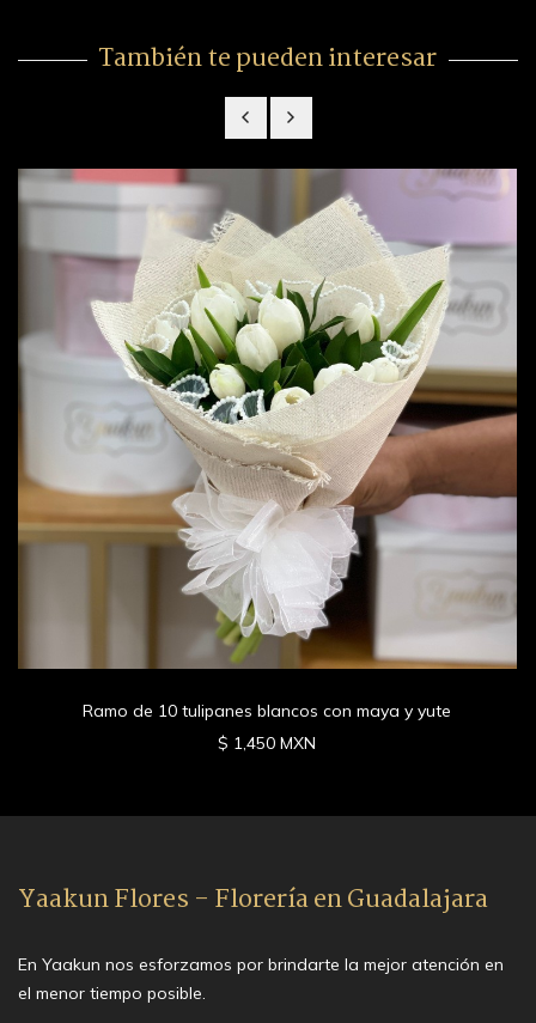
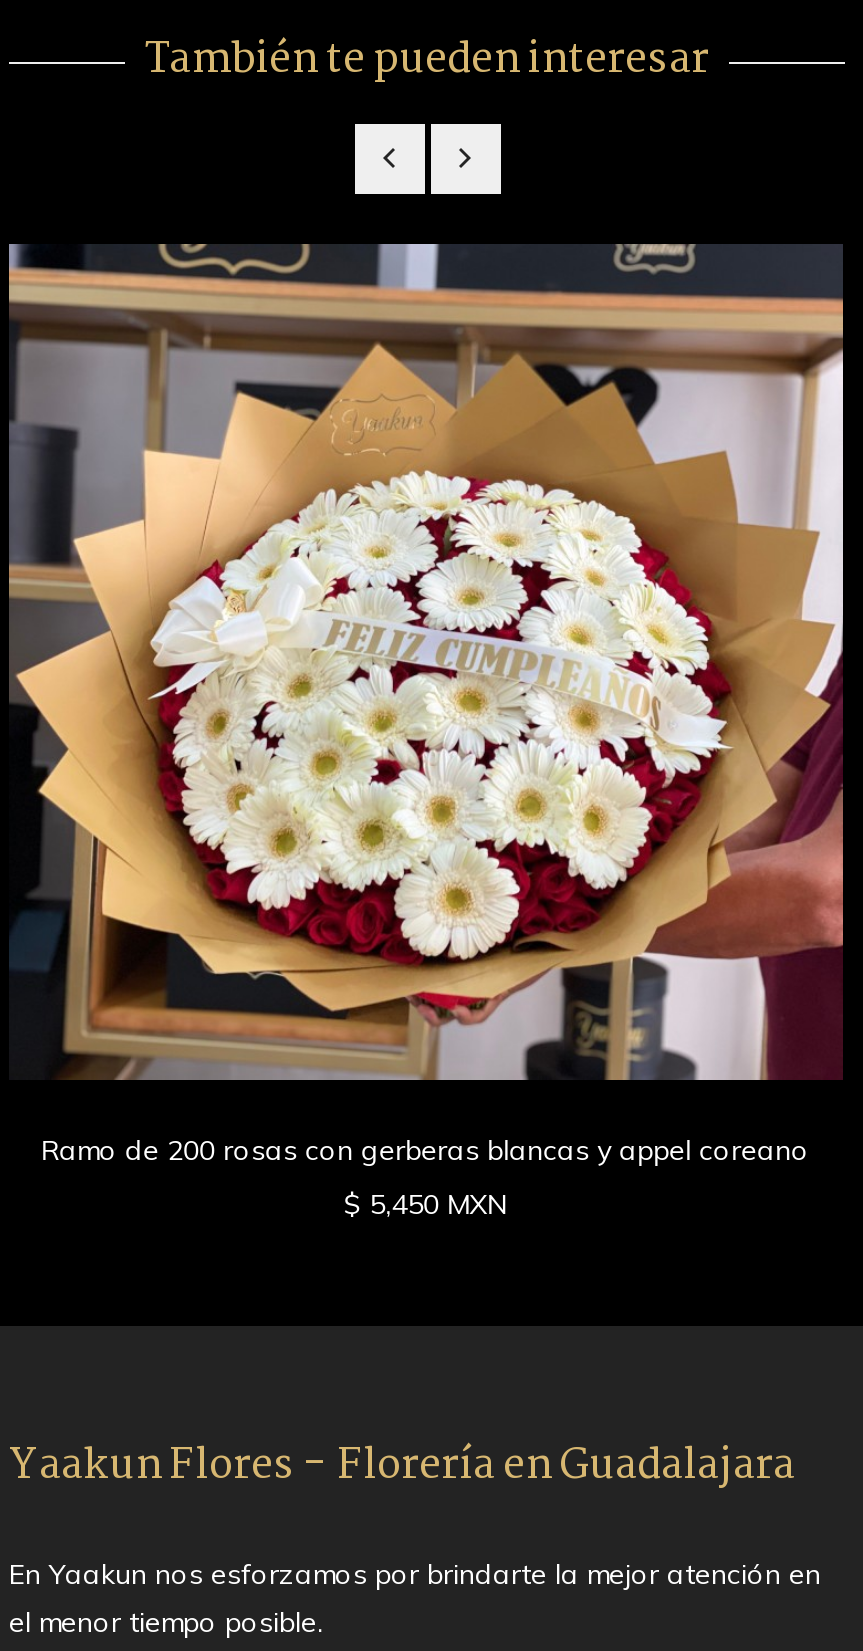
- [image]
- Ramo de 10 tulipanes blancos con maya y yute
+ [image]
+ Ramo de 200 rosas con gerberas blancas y appel coreano

- $ 1,450 MXN
+ $ 5,450 MXN
